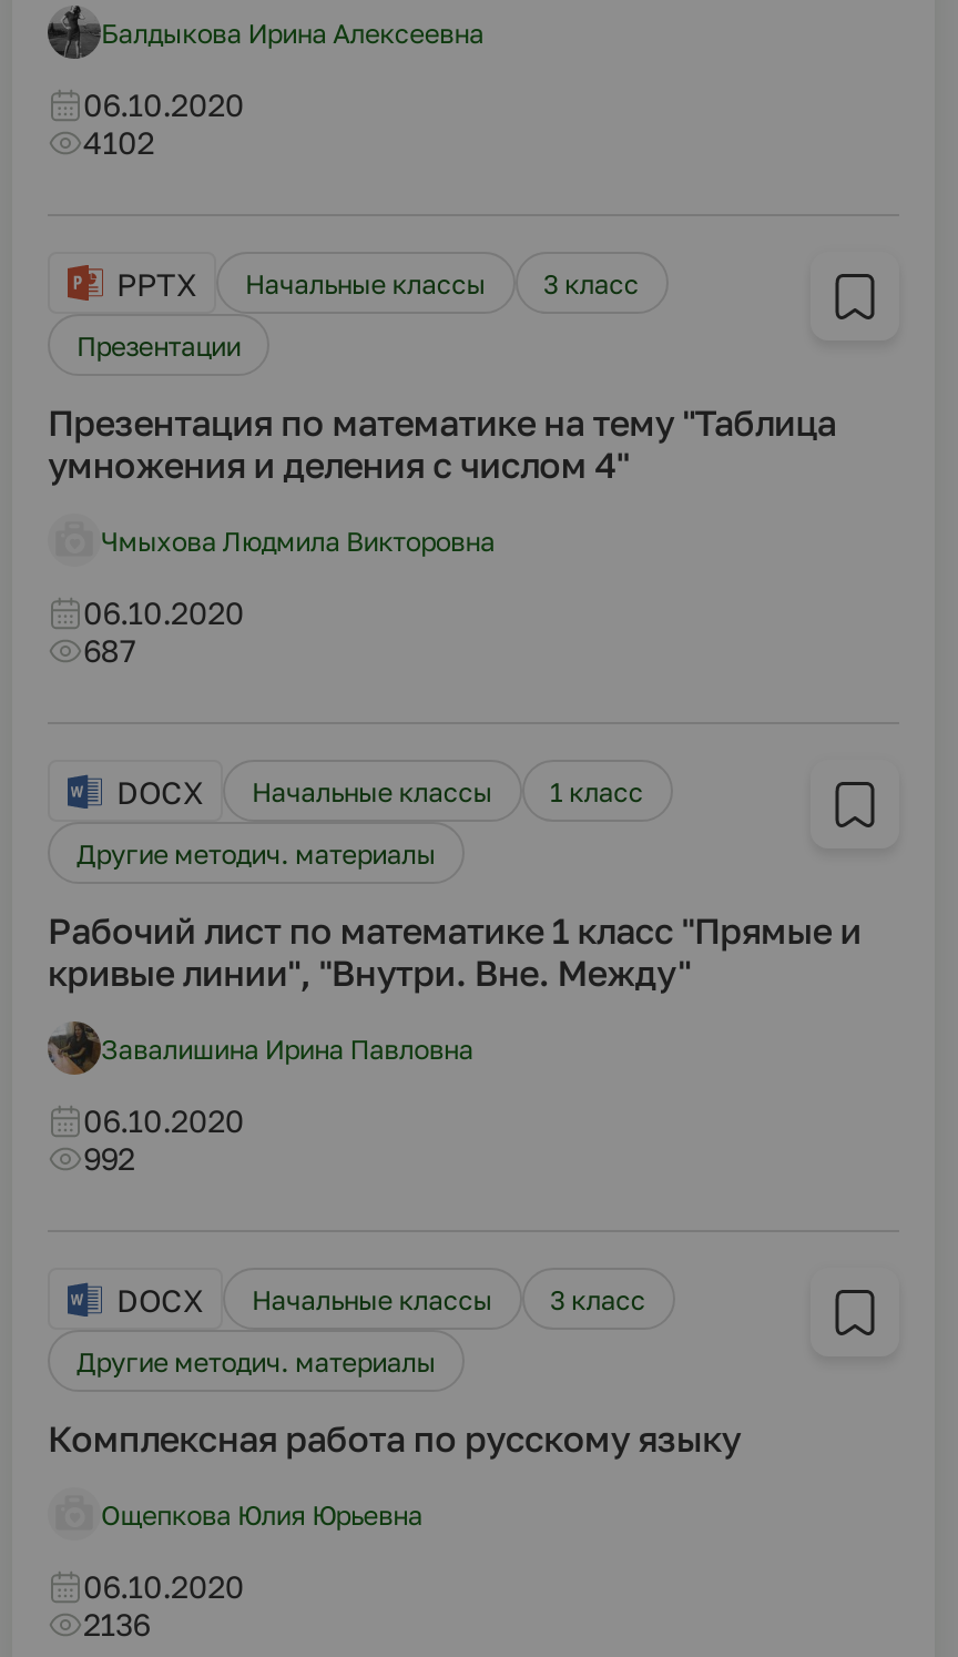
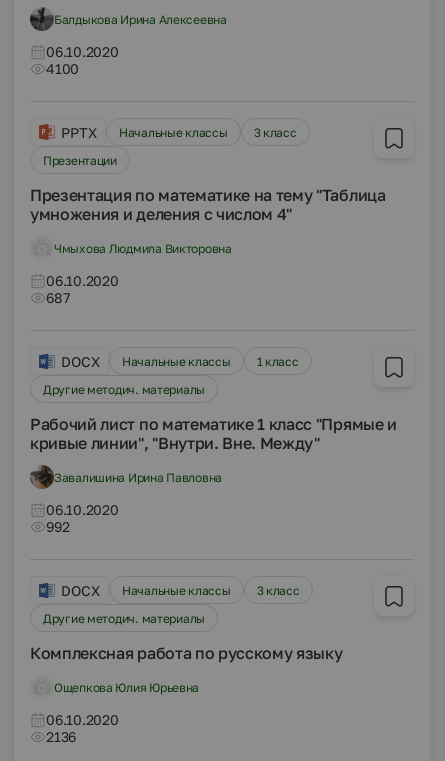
- 4102
+ 4100
